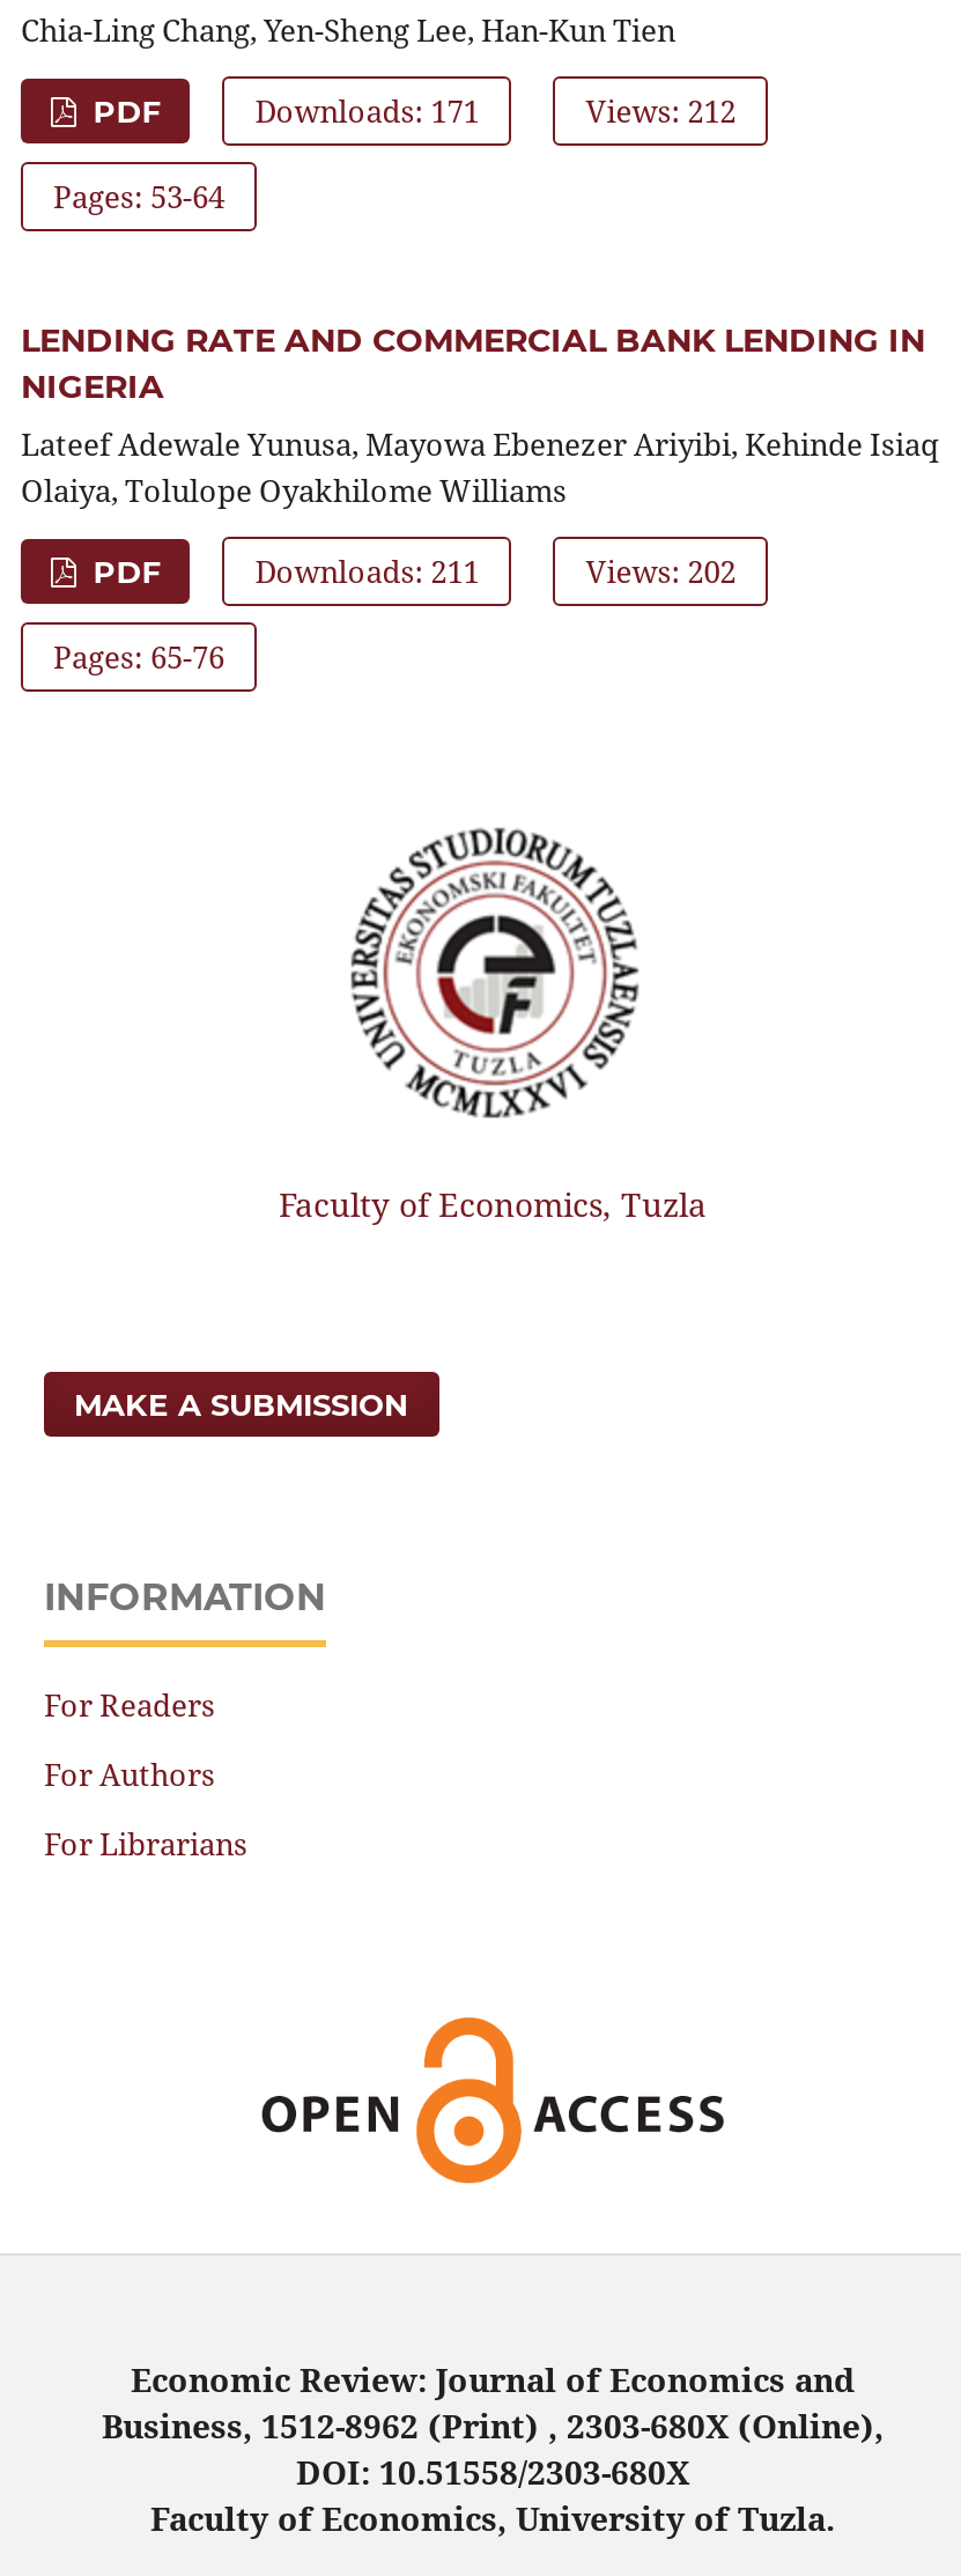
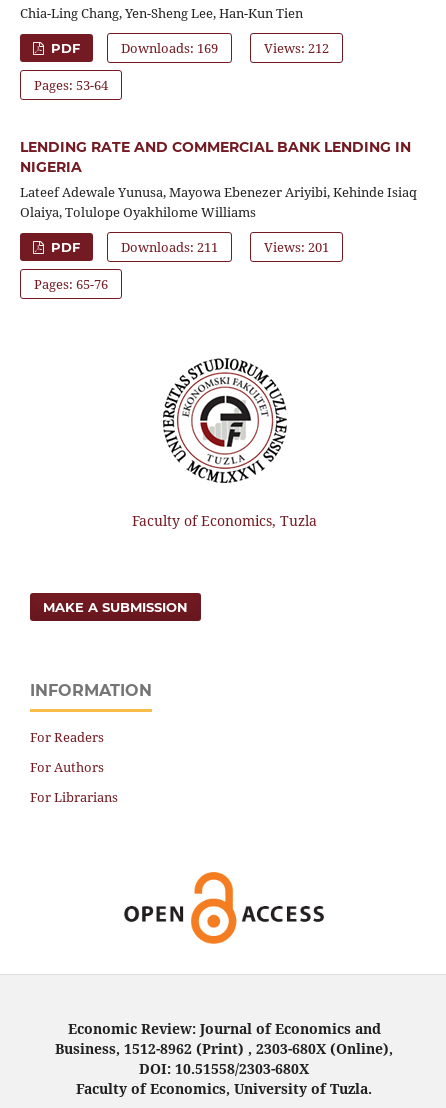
- Downloads: 171
+ Downloads: 169

- Views: 202
+ Views: 201
